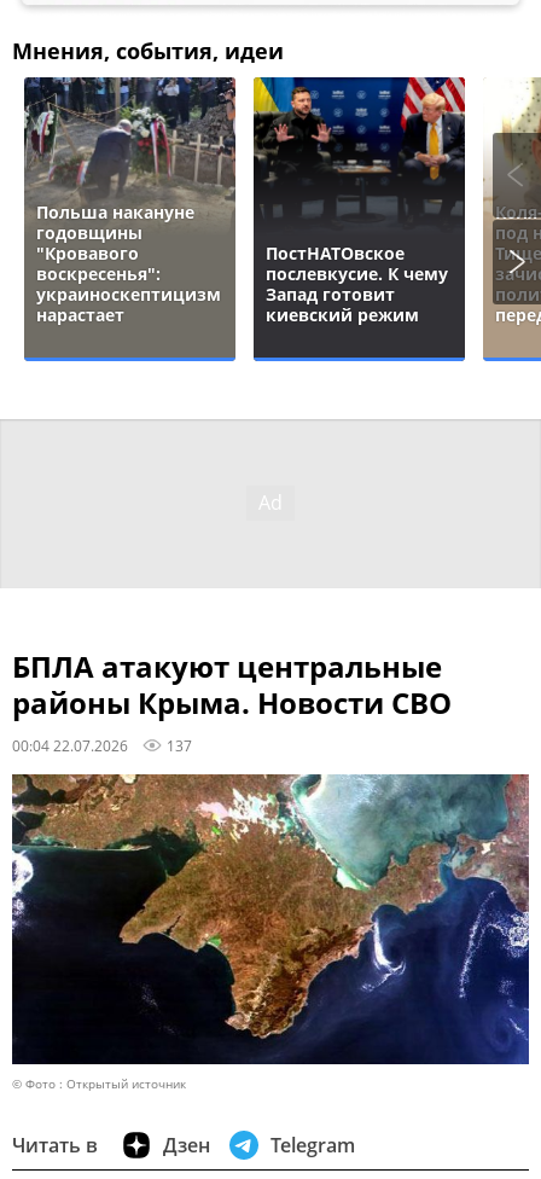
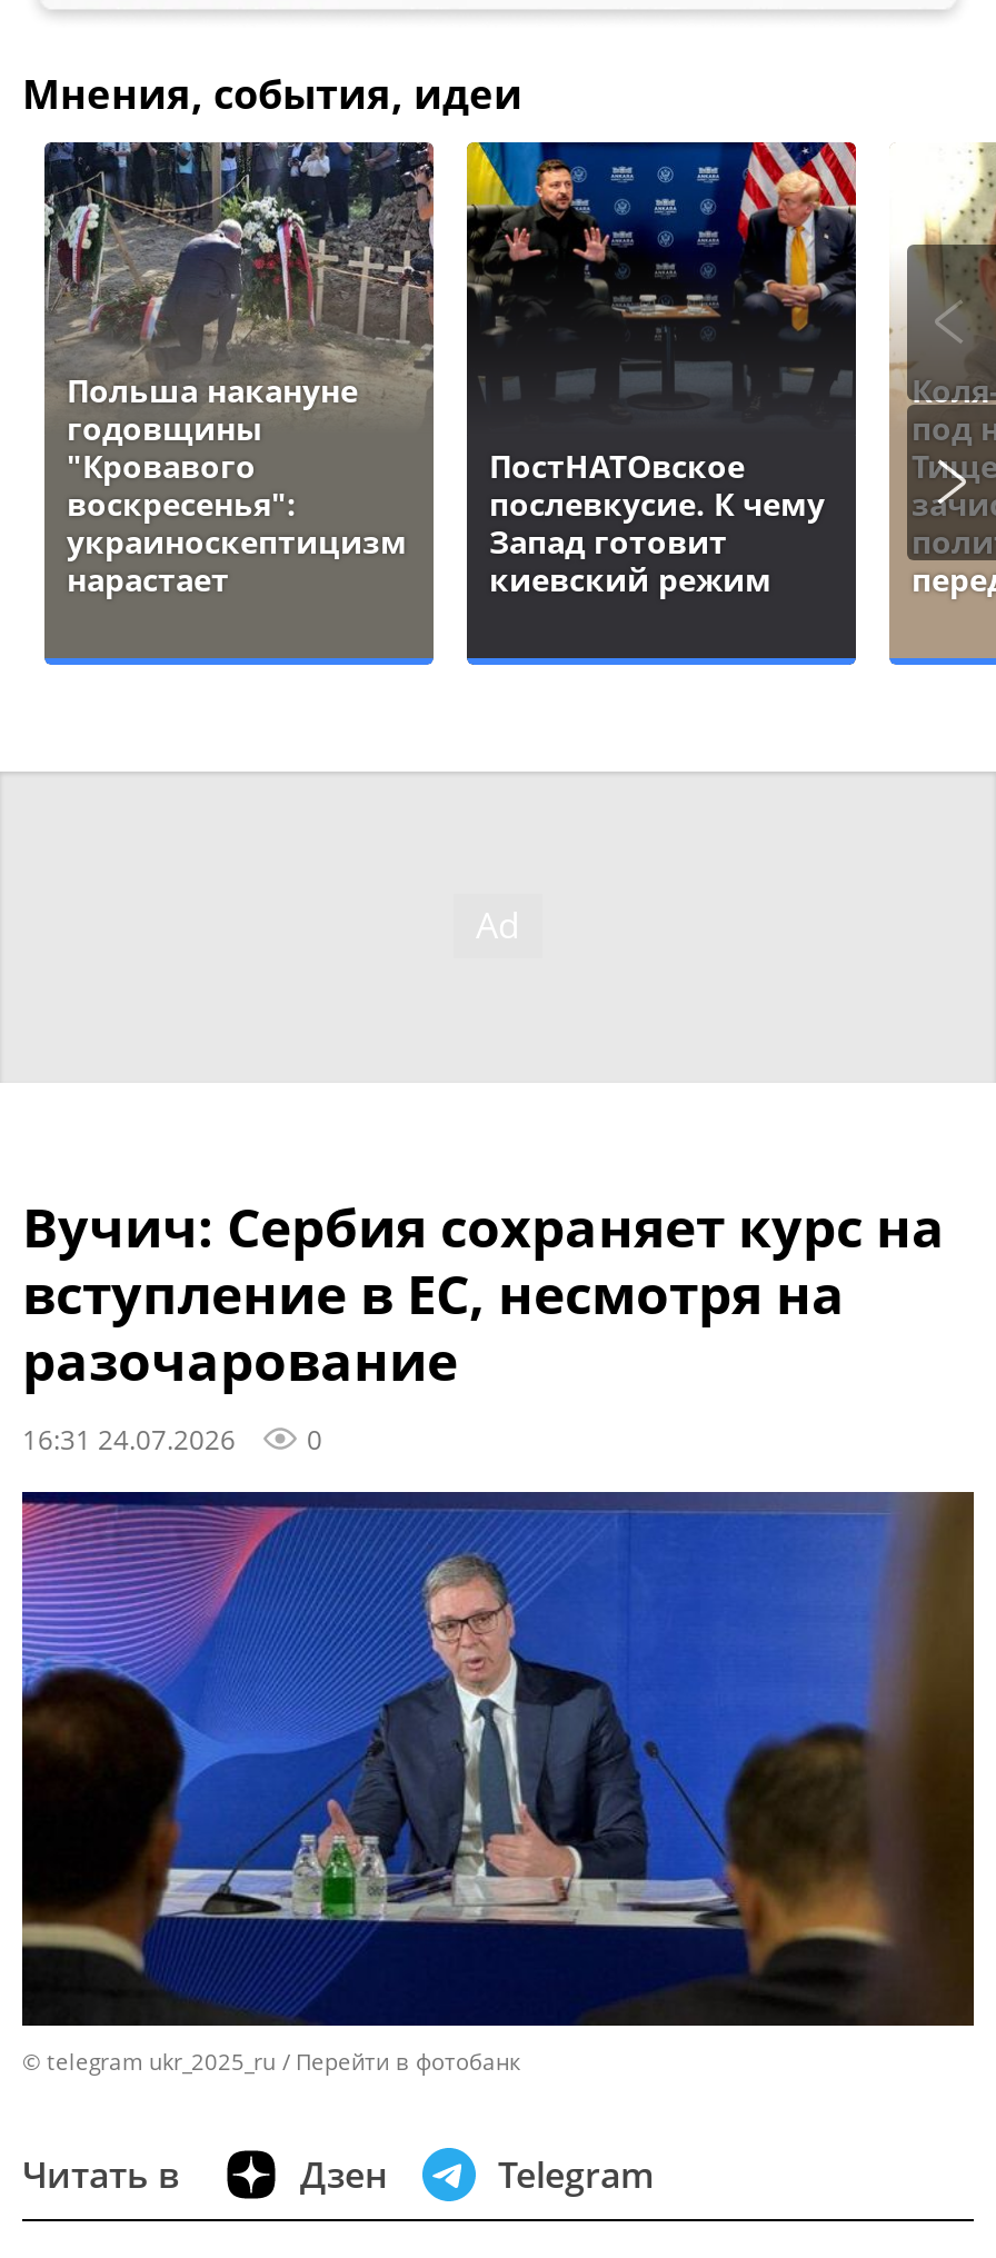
- БПЛА атакуют центральные
- районы Крыма. Новости СВО
- 00:04 22.07.2026
- 137
+ Вучич: Сербия сохраняет курс на
+ вступление в ЕС, несмотря на
+ разочарование
+ 16:31 24.07.2026
+ 0

- [image]
- © Фото : Открытый источник
+ [image]
+ © telegram ukr_2025_ru
+ Перейти в фотобанк
